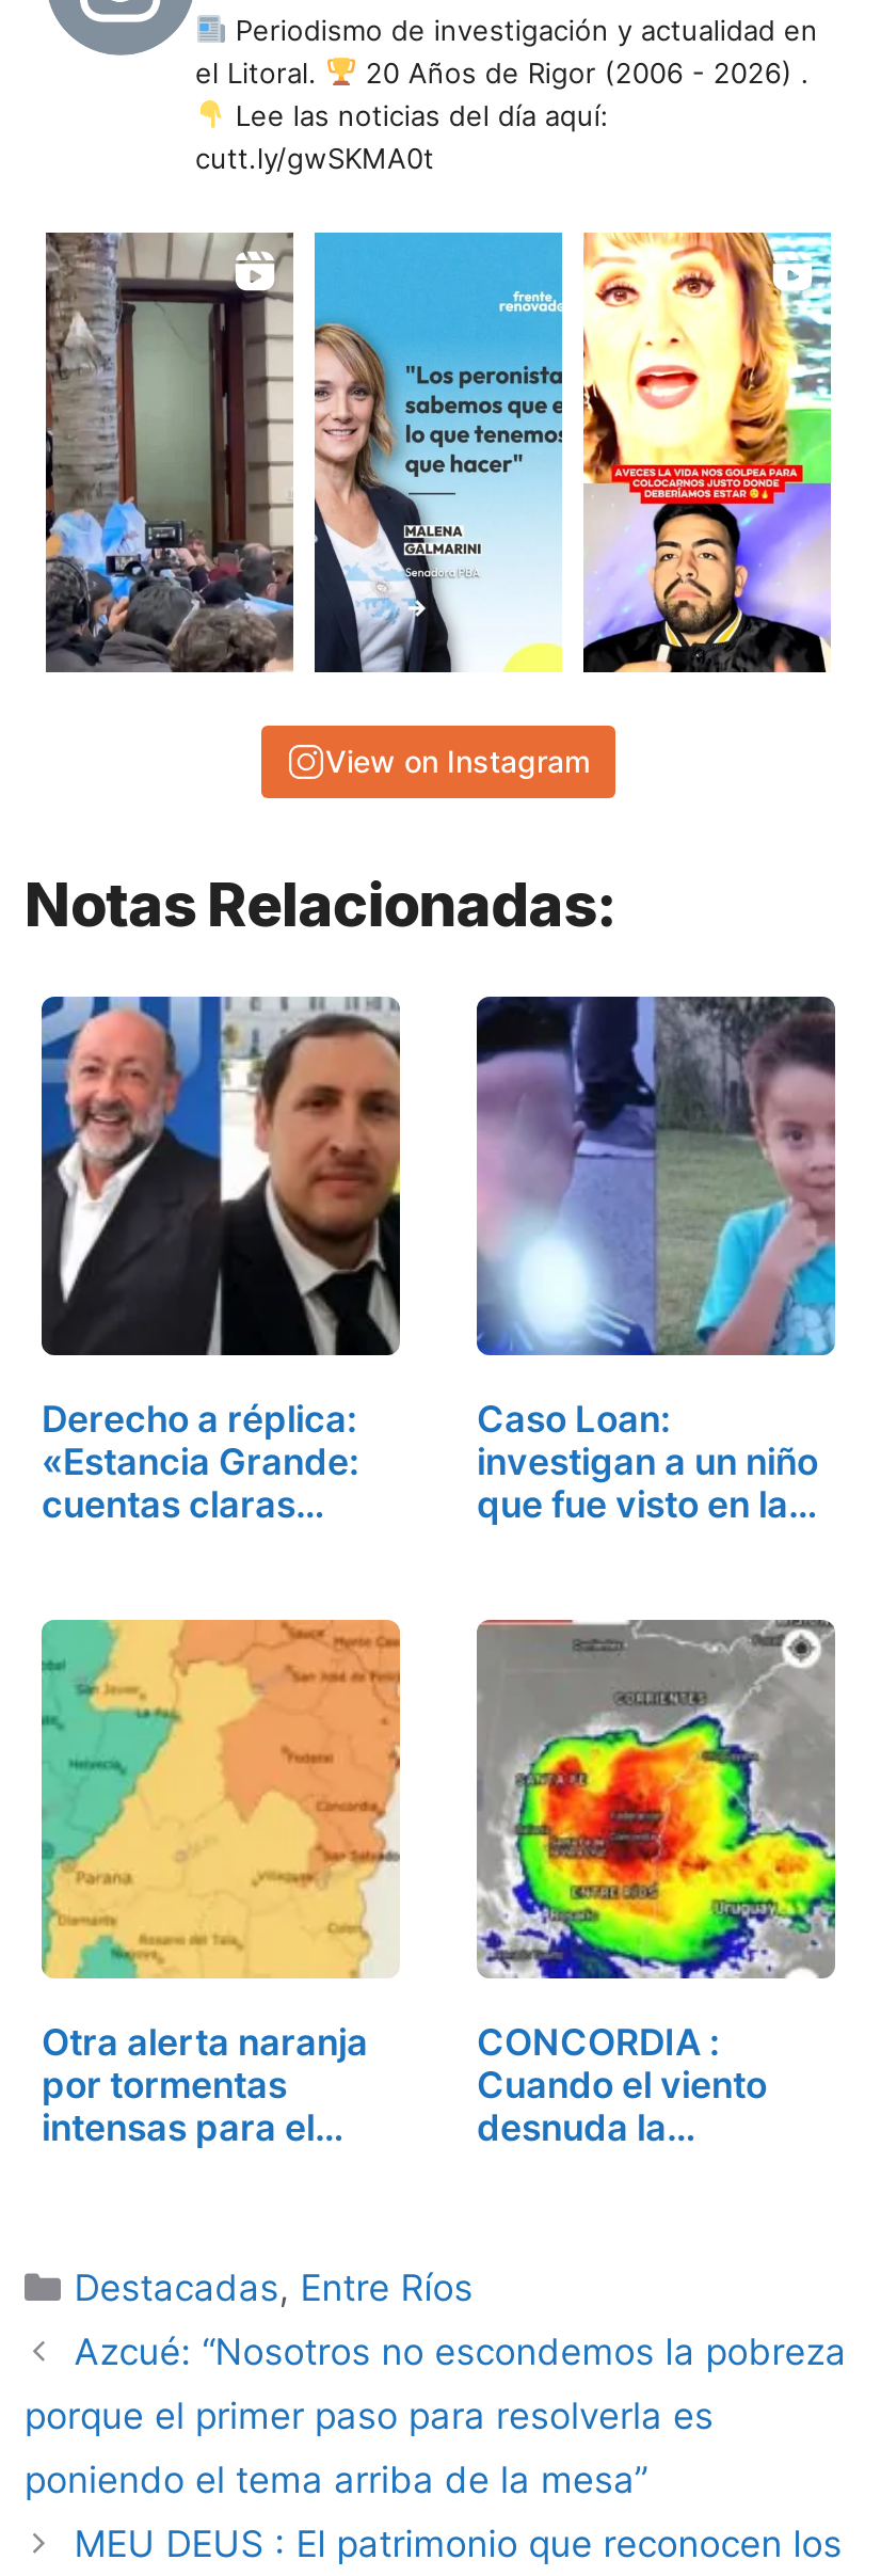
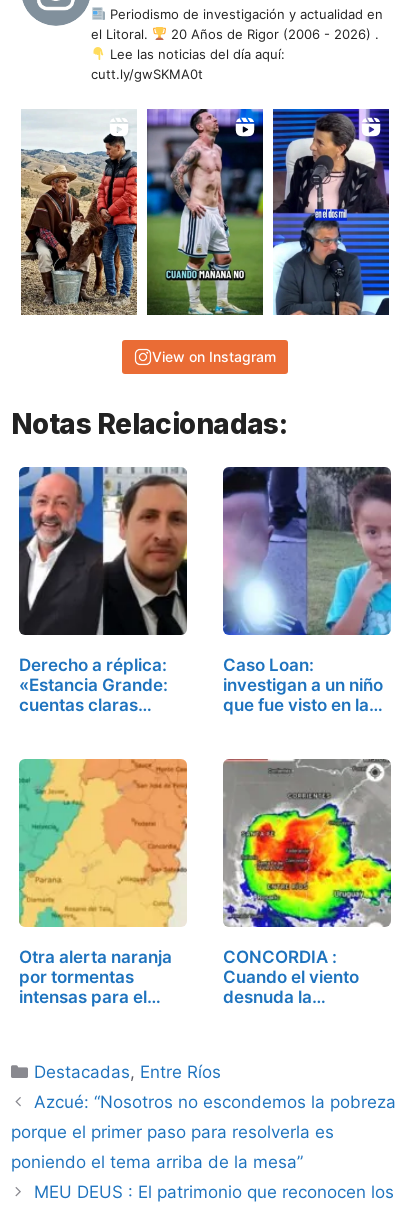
- [image]
+ [image]

- [image]
+ [image]

- [image]
+ [image]
